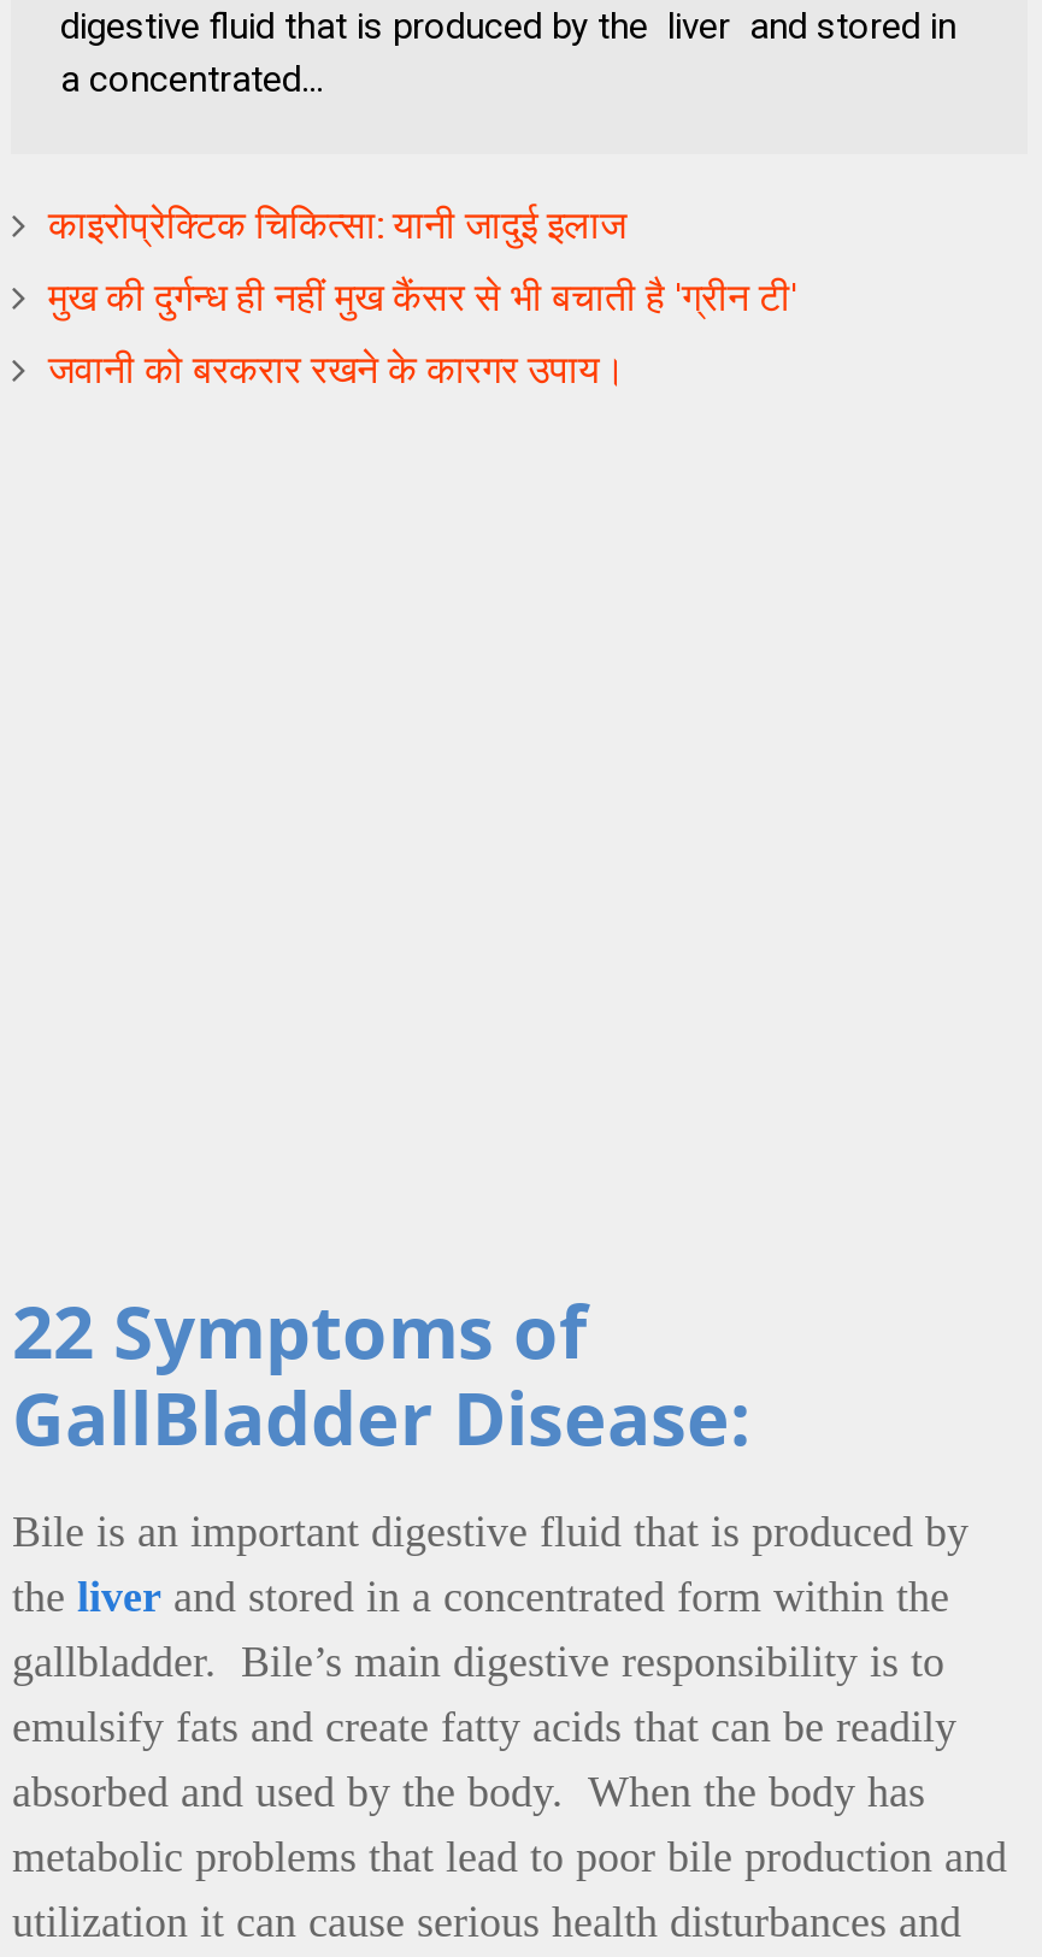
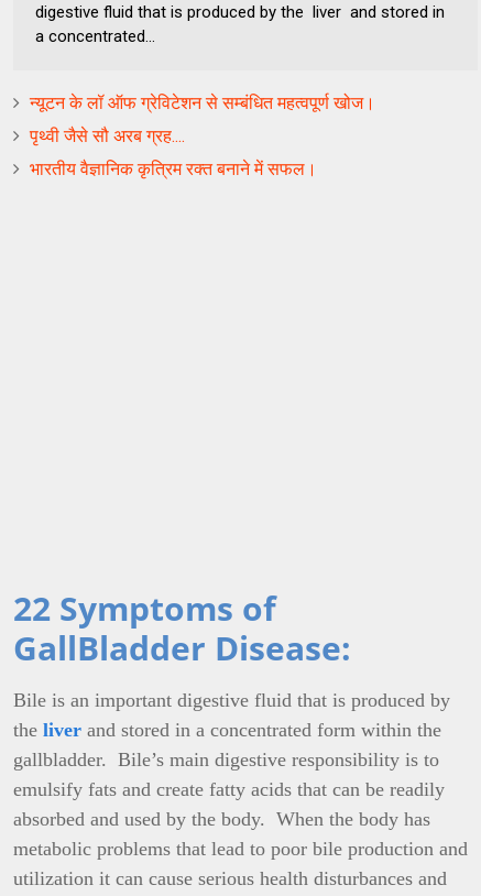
- काइरोप्रेक्टिक चिकित्सा: यानी जादुई इलाज
+ न्‍यूटन के लॉ ऑफ ग्रेविटेशन से सम्‍बंधित महत्‍वपूर्ण खोज।

- मुख की दुर्गन्ध ही नहीं मुख कैंसर से भी बचाती है 'ग्रीन टी'
+ पृथ्वी जैसे सौ अरब ग्रह....

- जवानी को बरकरार रखने के कारगर उपाय।
+ भारतीय वैज्ञानिक कृत्रिम रक्त बनाने में सफल।
